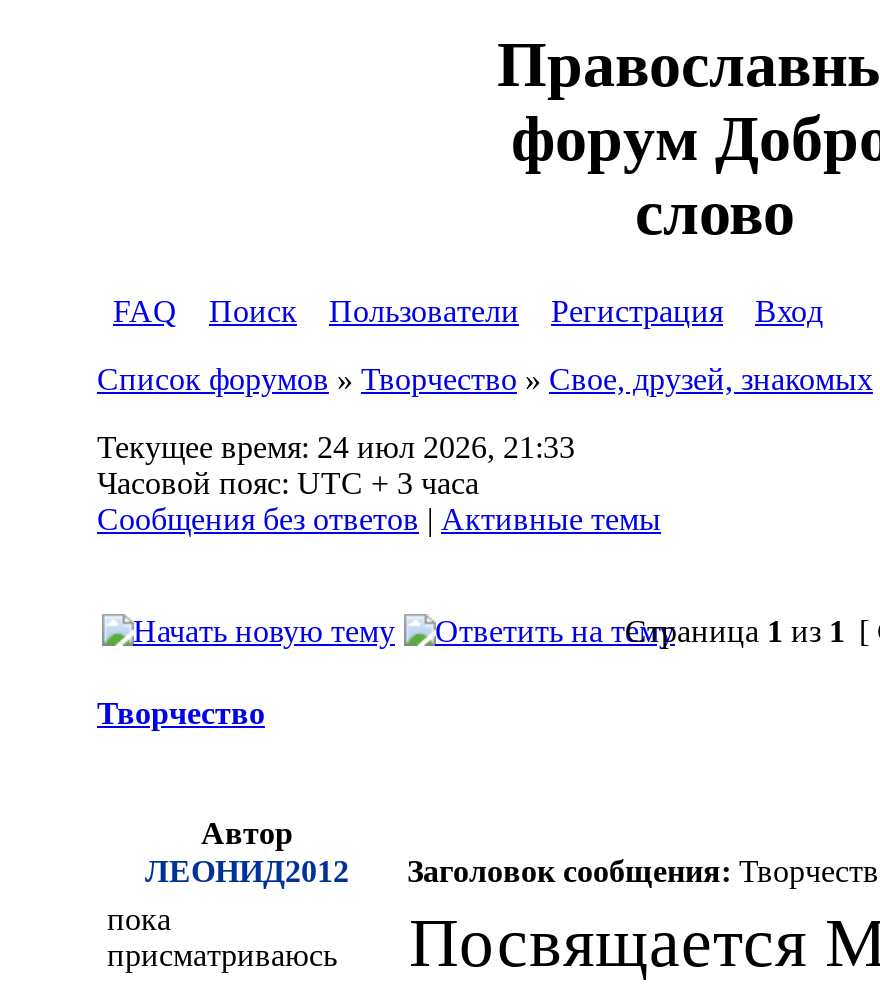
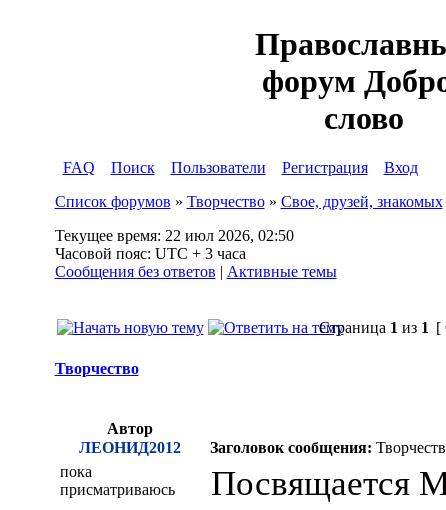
- Текущее время: 24 июл 2026, 21:33
+ Текущее время: 22 июл 2026, 02:50
